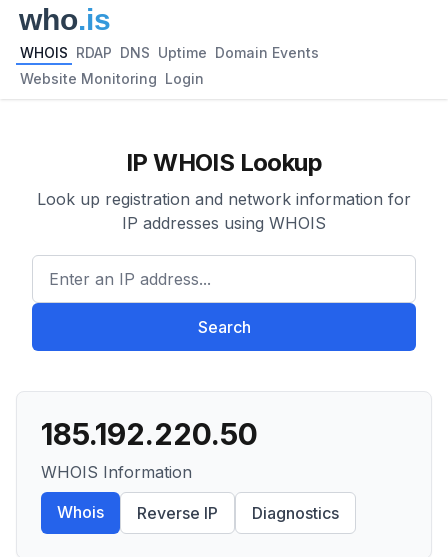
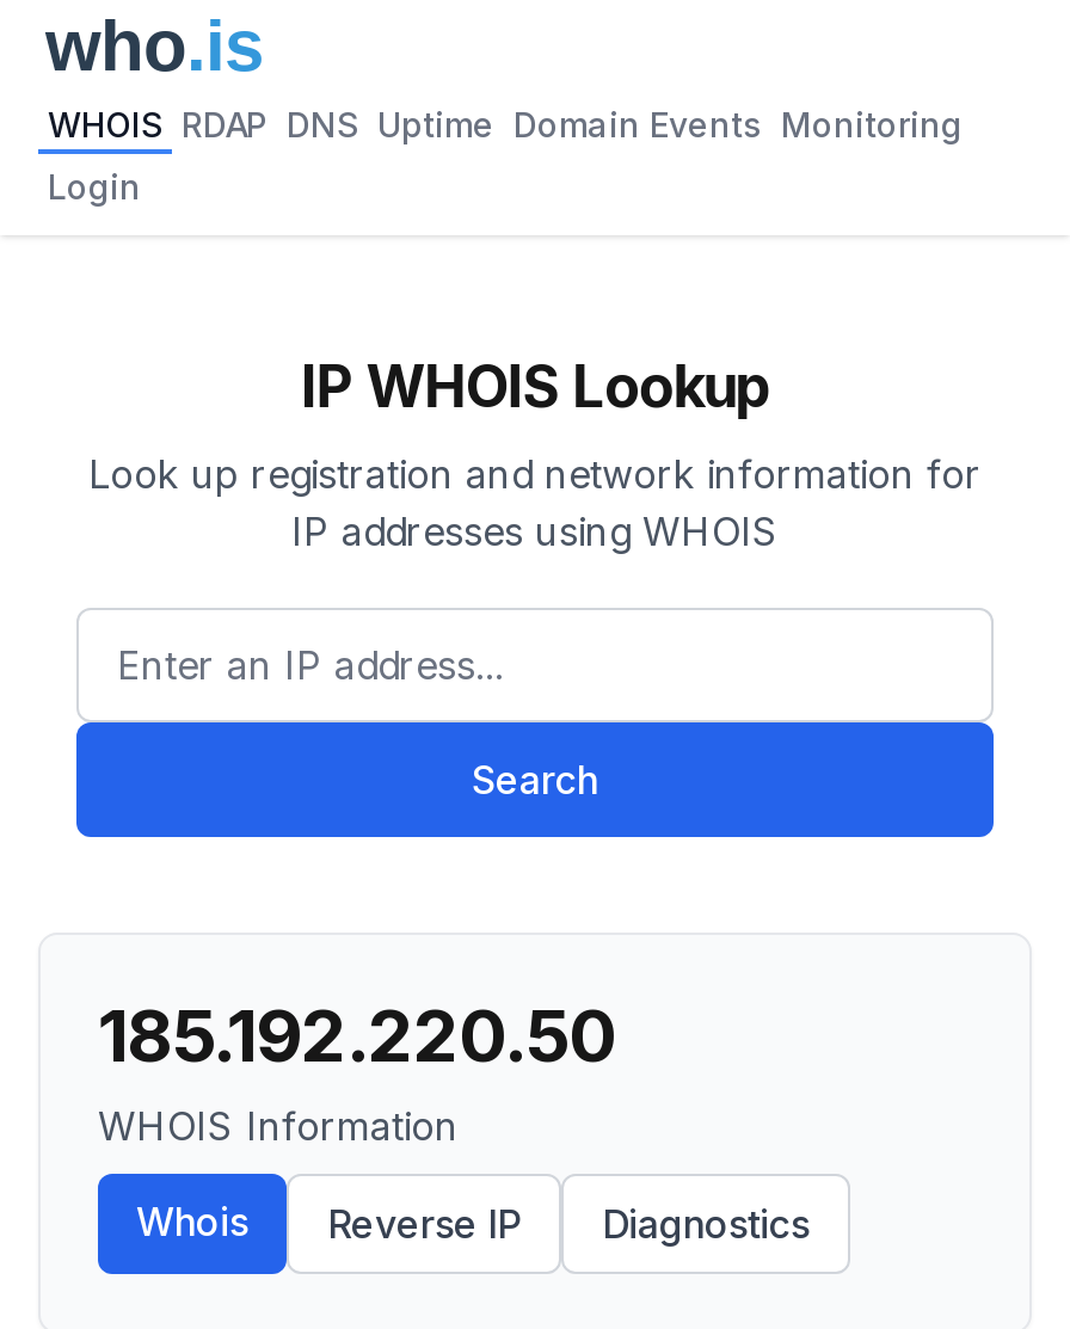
- WHOIS RDAP DNS Uptime Domain Events
+ WHOIS RDAP DNS Uptime Domain Events Monitoring

- Website Monitoring Login
+ Login
